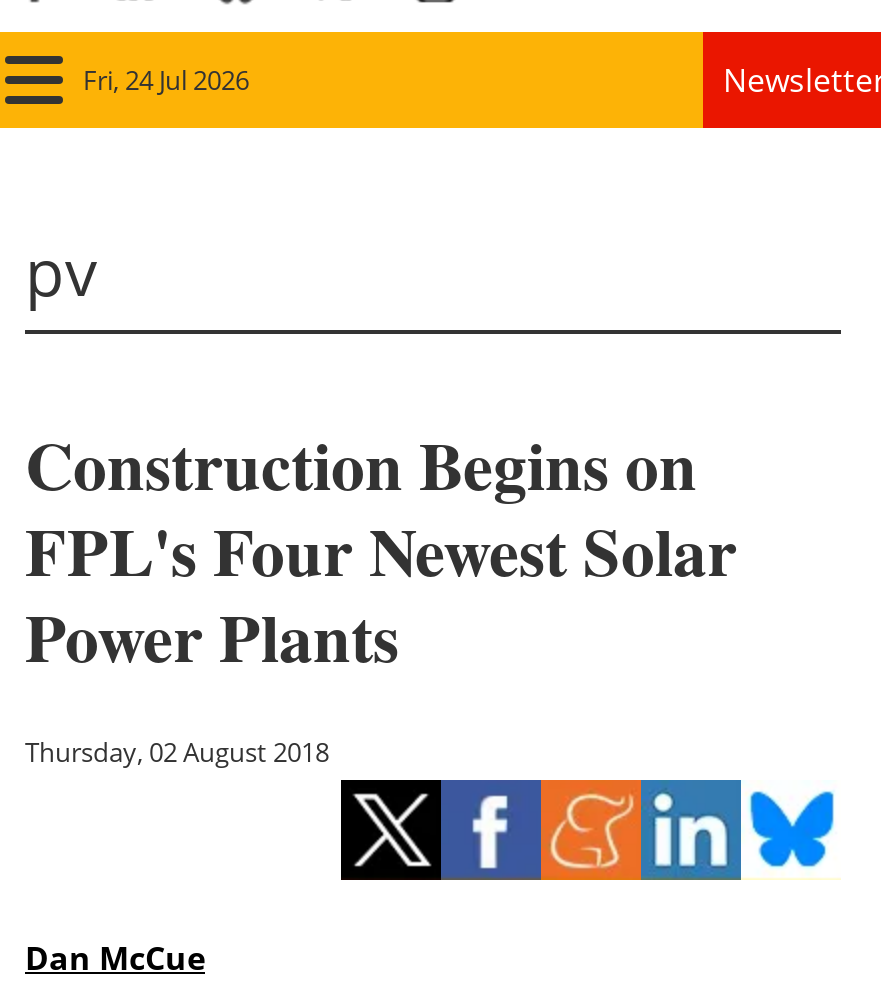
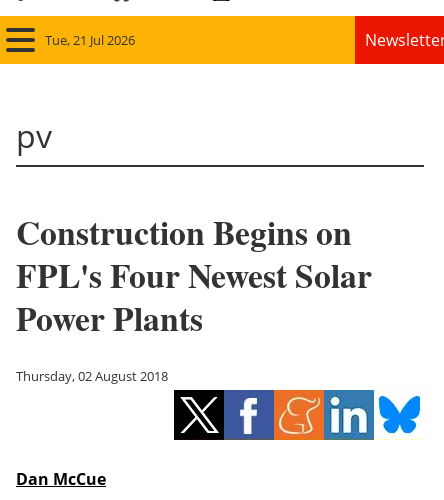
- Fri, 24 Jul 2026
+ Tue, 21 Jul 2026
